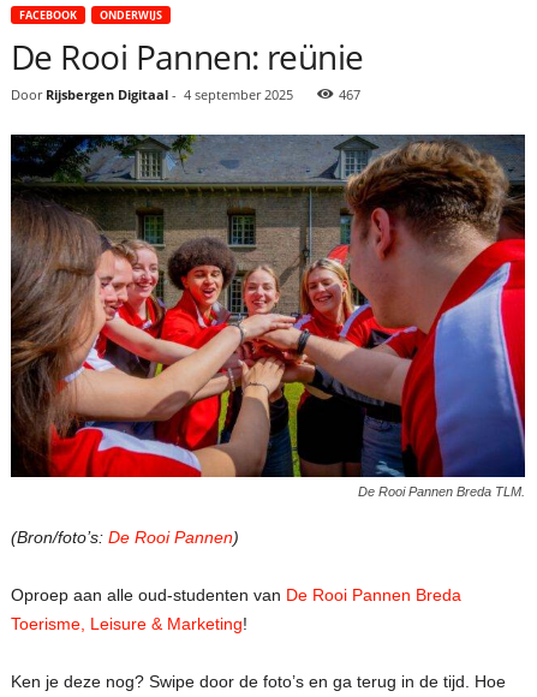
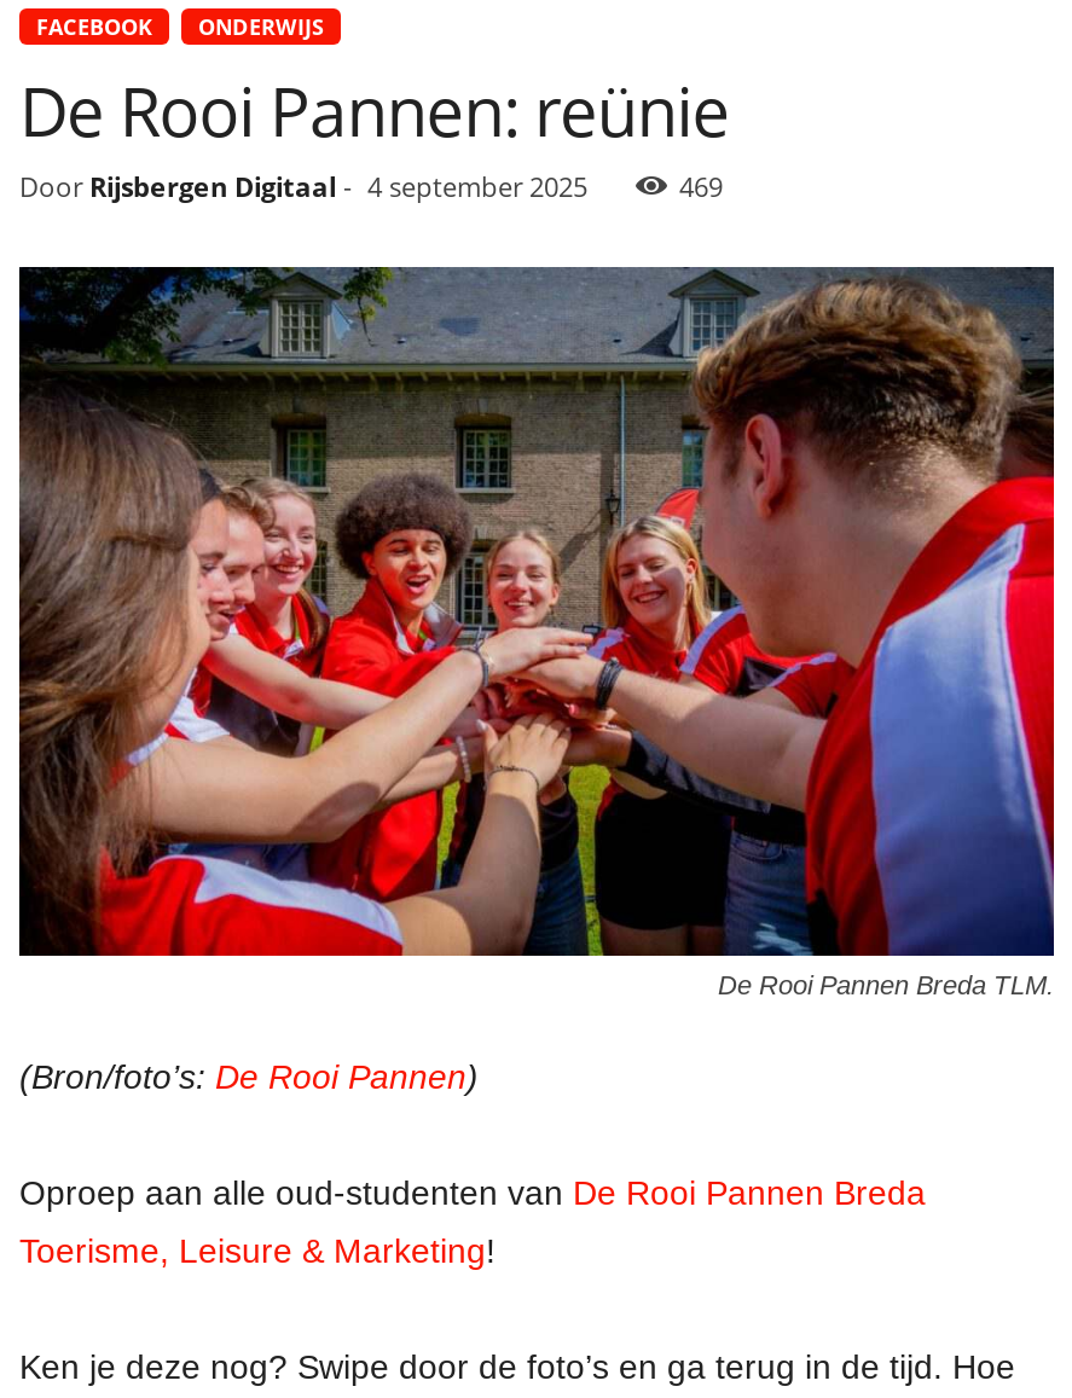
- 467
+ 469
